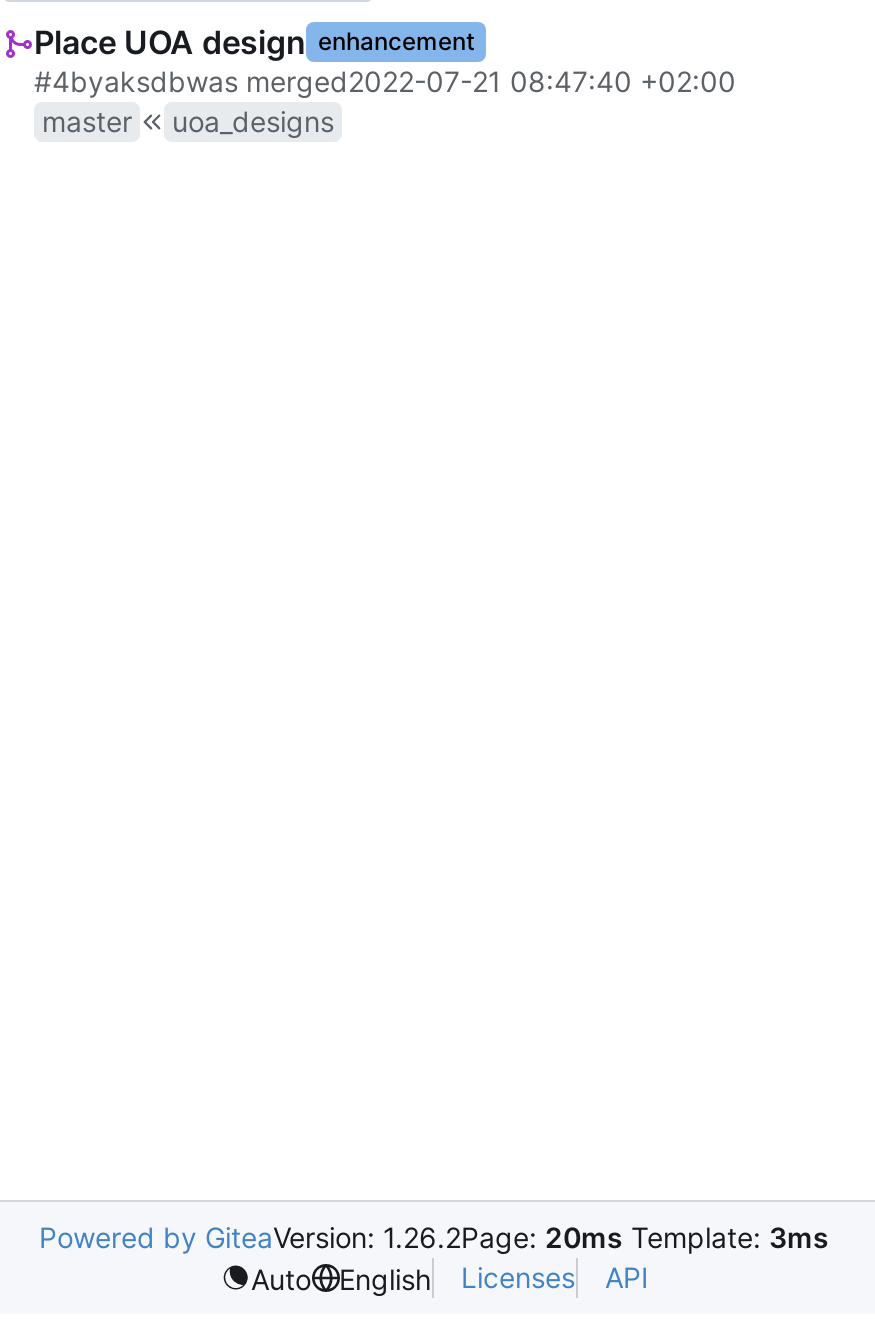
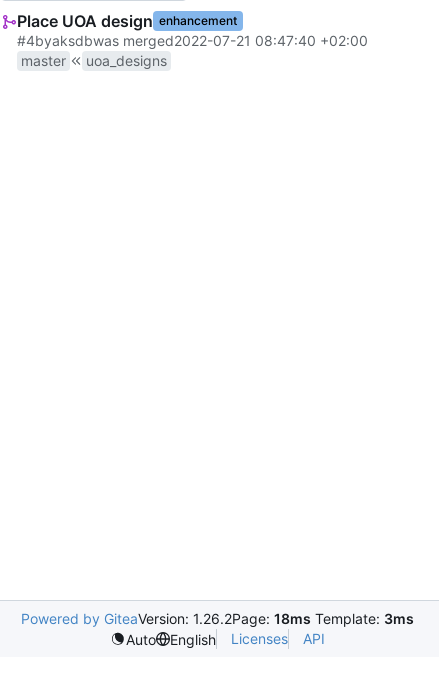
- Powered by GiteaVersion: 1.26.2Page: 20ms Template: 3ms
+ Powered by GiteaVersion: 1.26.2Page: 18ms Template: 3ms
